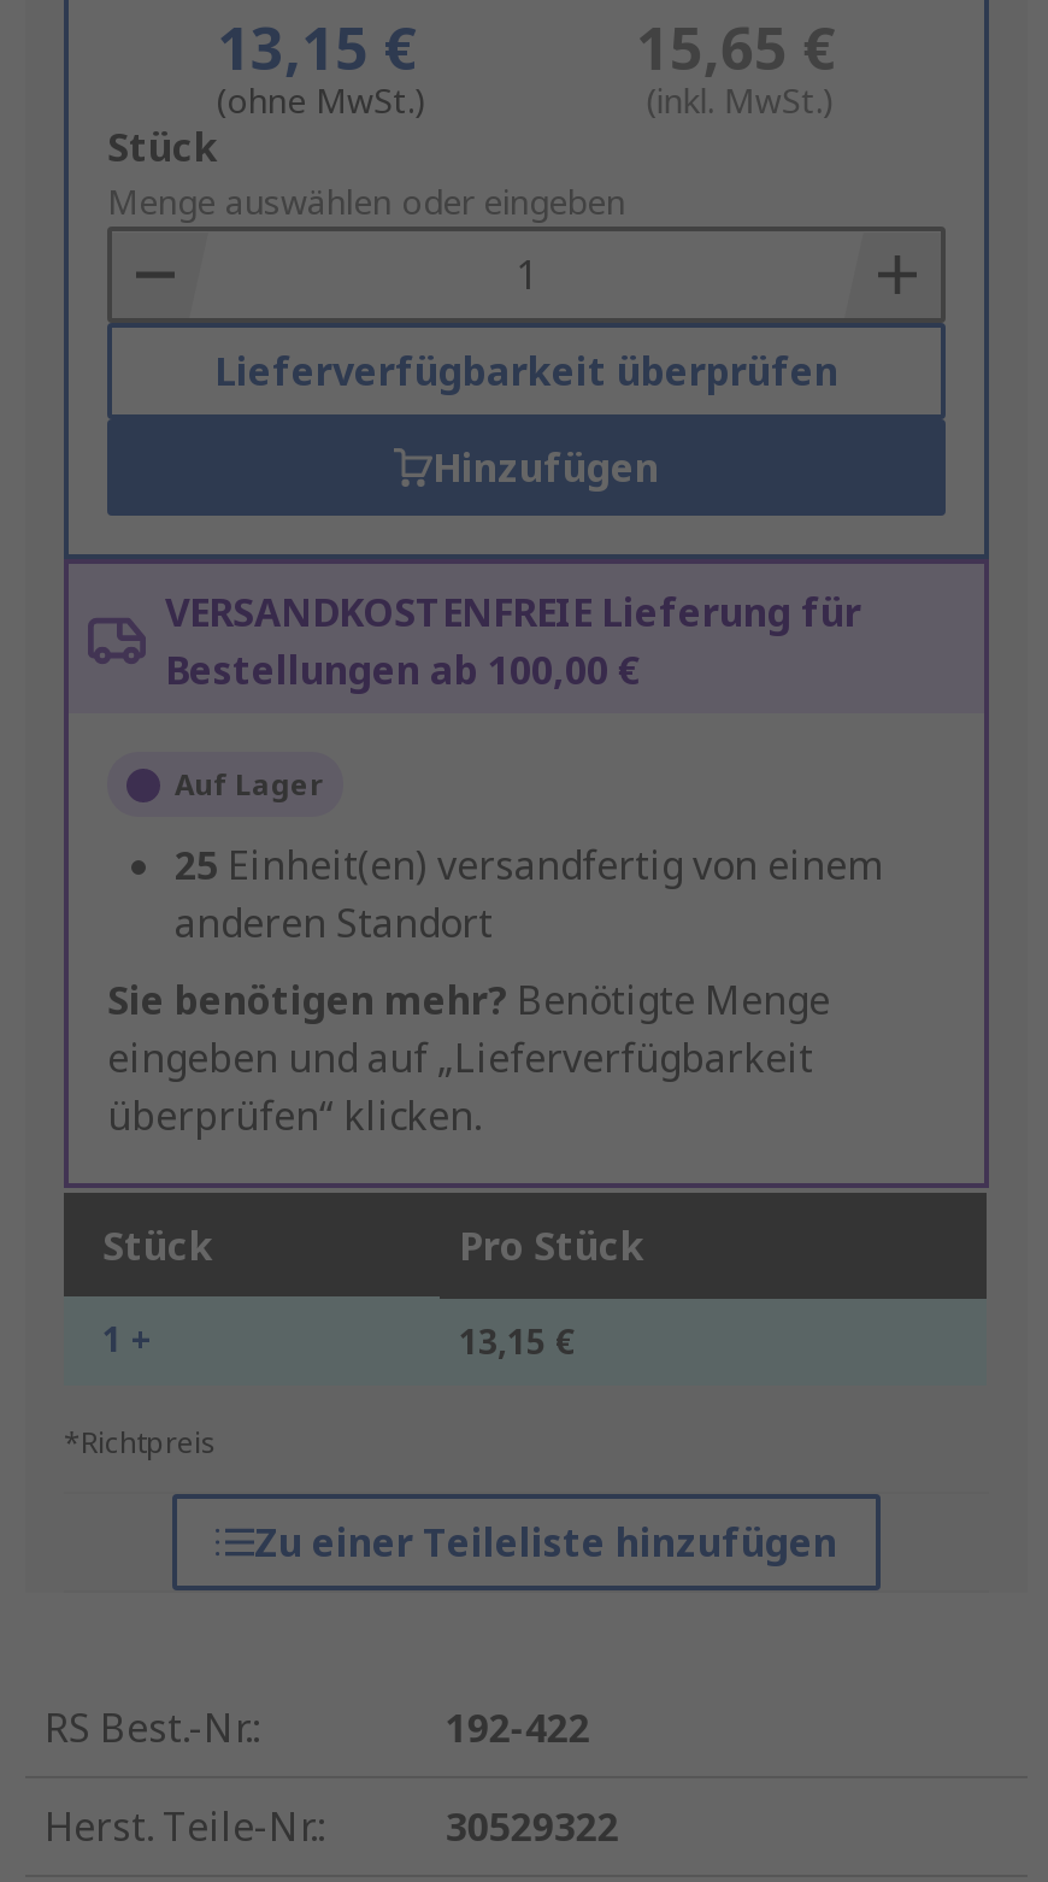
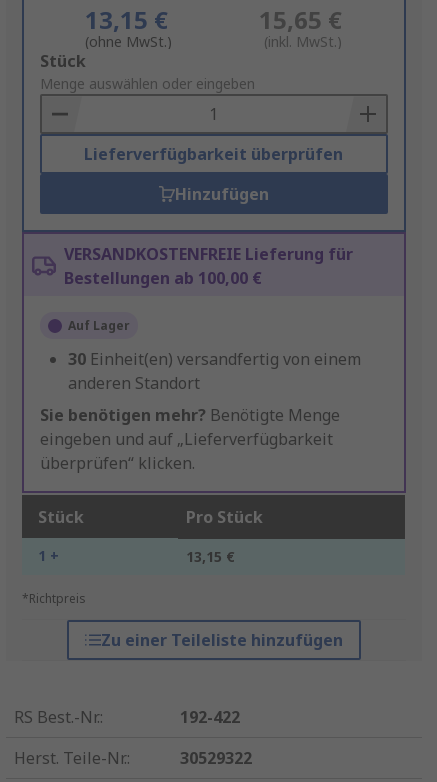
- 25 Einheit(en) versandfertig von einem
+ 30 Einheit(en) versandfertig von einem
